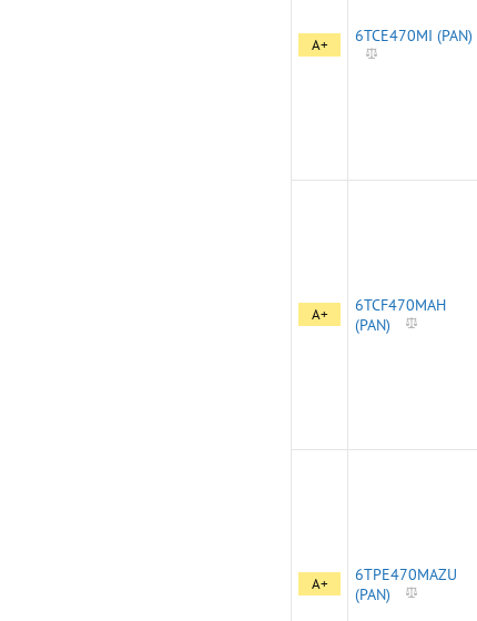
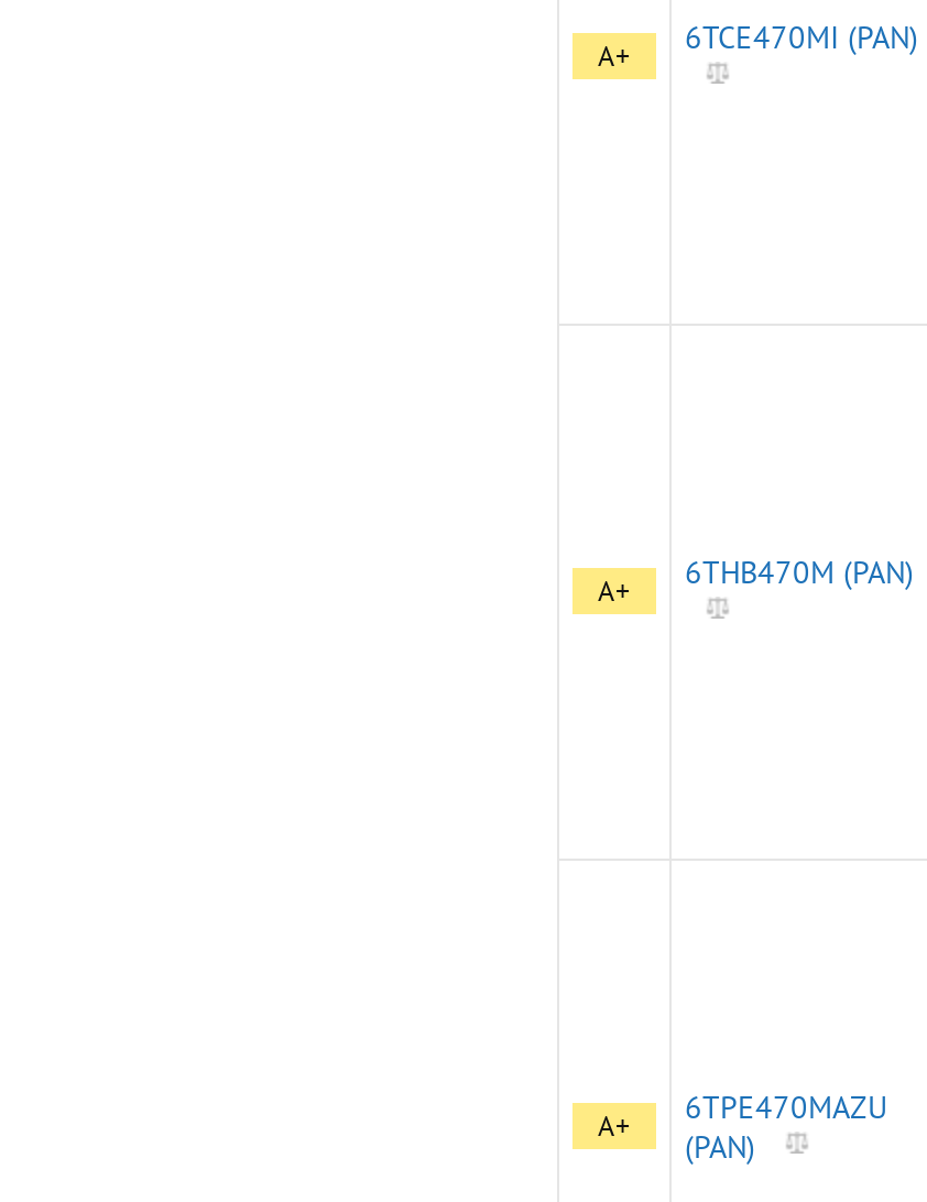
- 6TCF470MAH
- (PAN)
+ 6THB470M (PAN)
